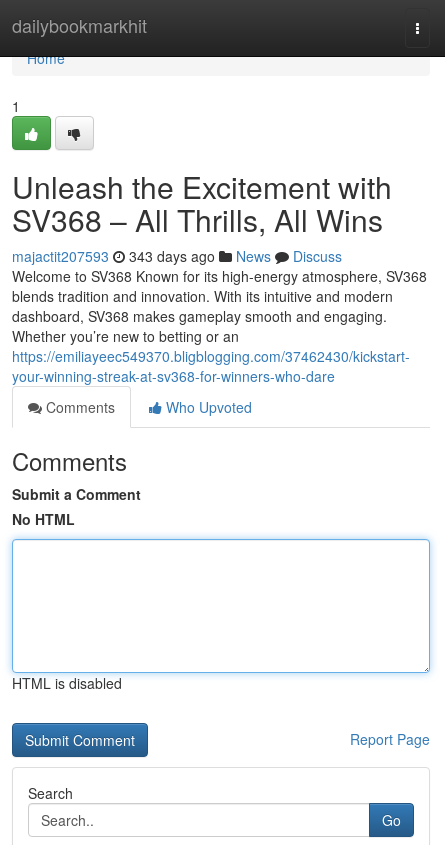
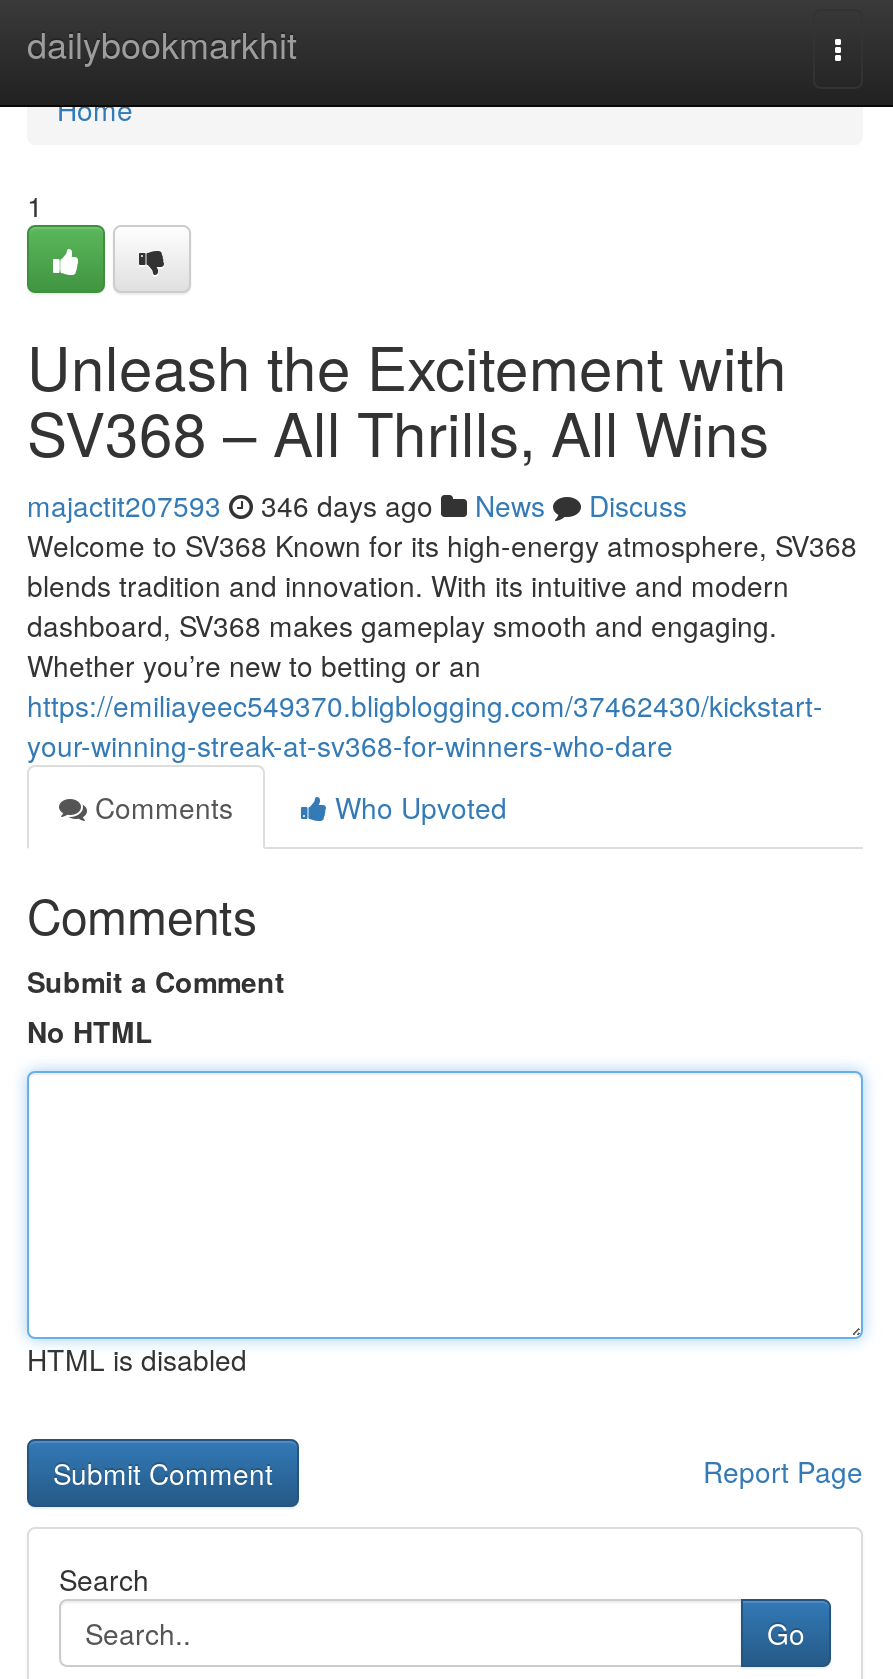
- majactit207593 343 days ago News Discuss
+ majactit207593 346 days ago News Discuss
